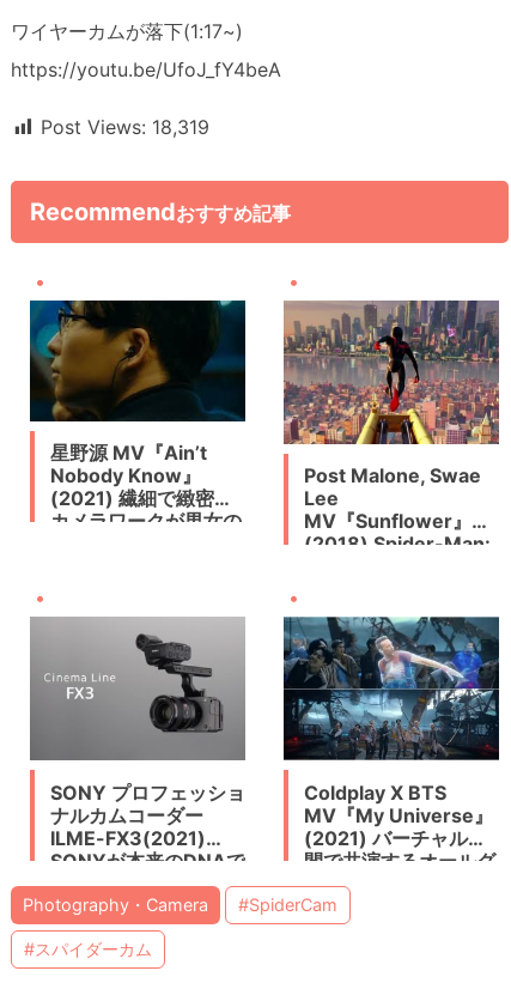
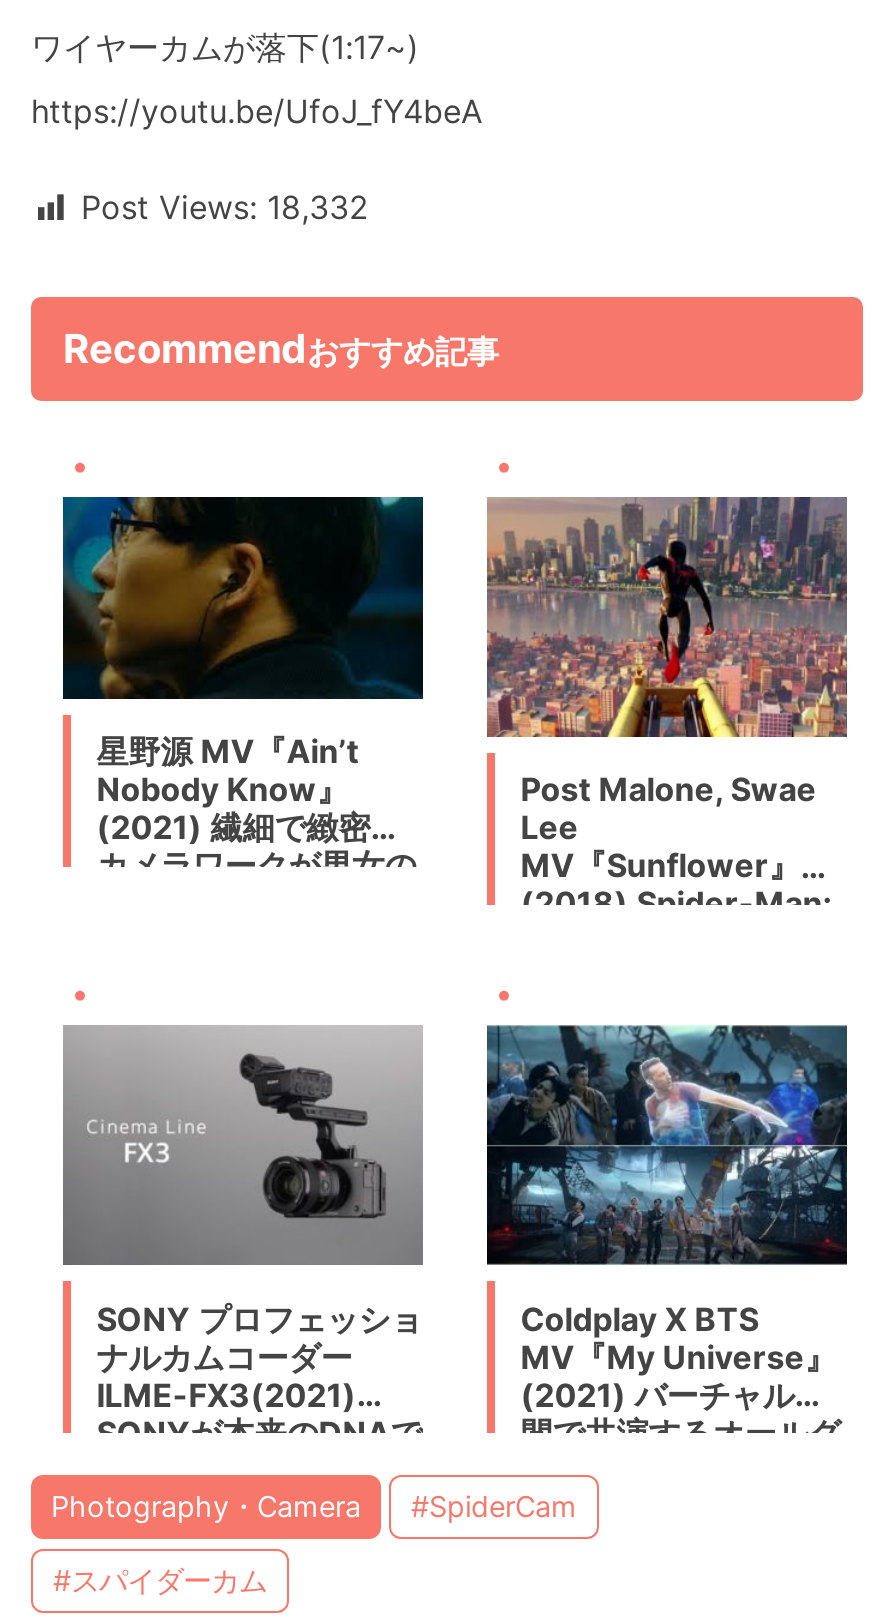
- Post Views: 18,319
+ Post Views: 18,332
